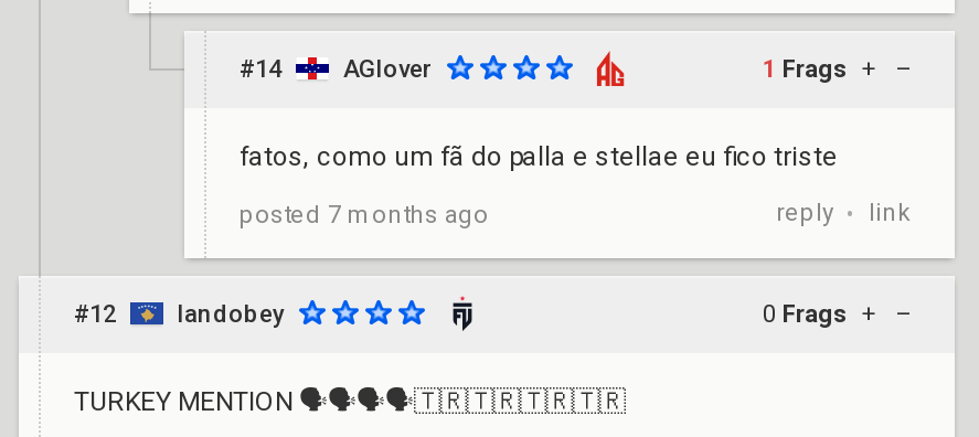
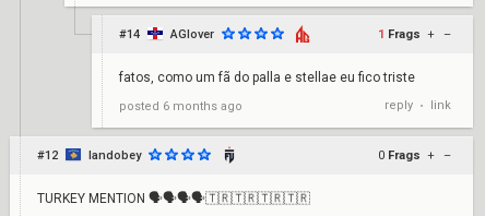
- posted 7 months ago
+ posted 6 months ago
